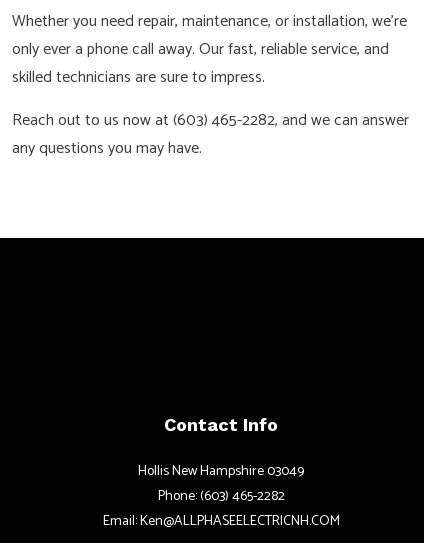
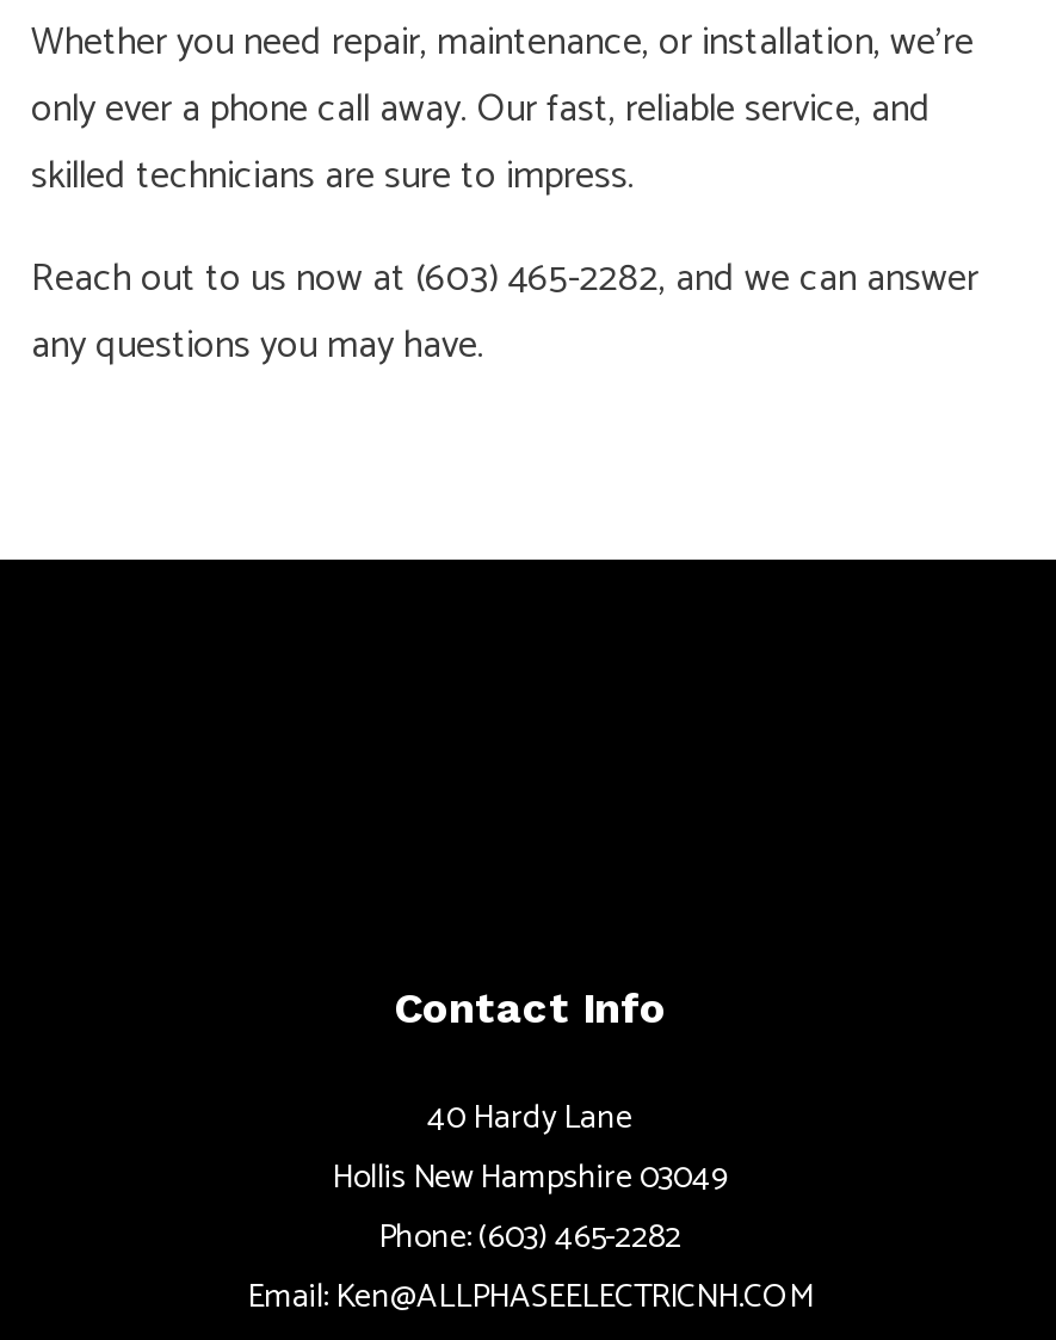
+ 40 Hardy Lane
